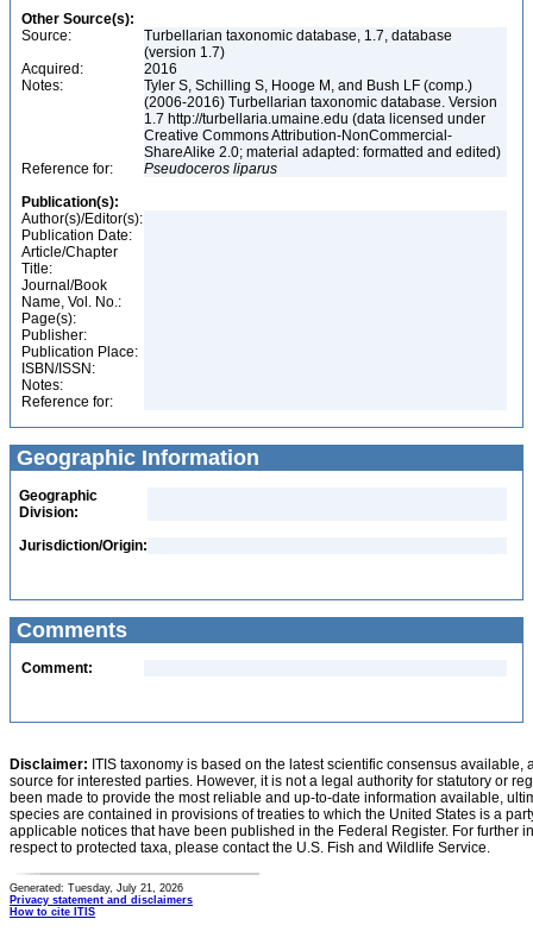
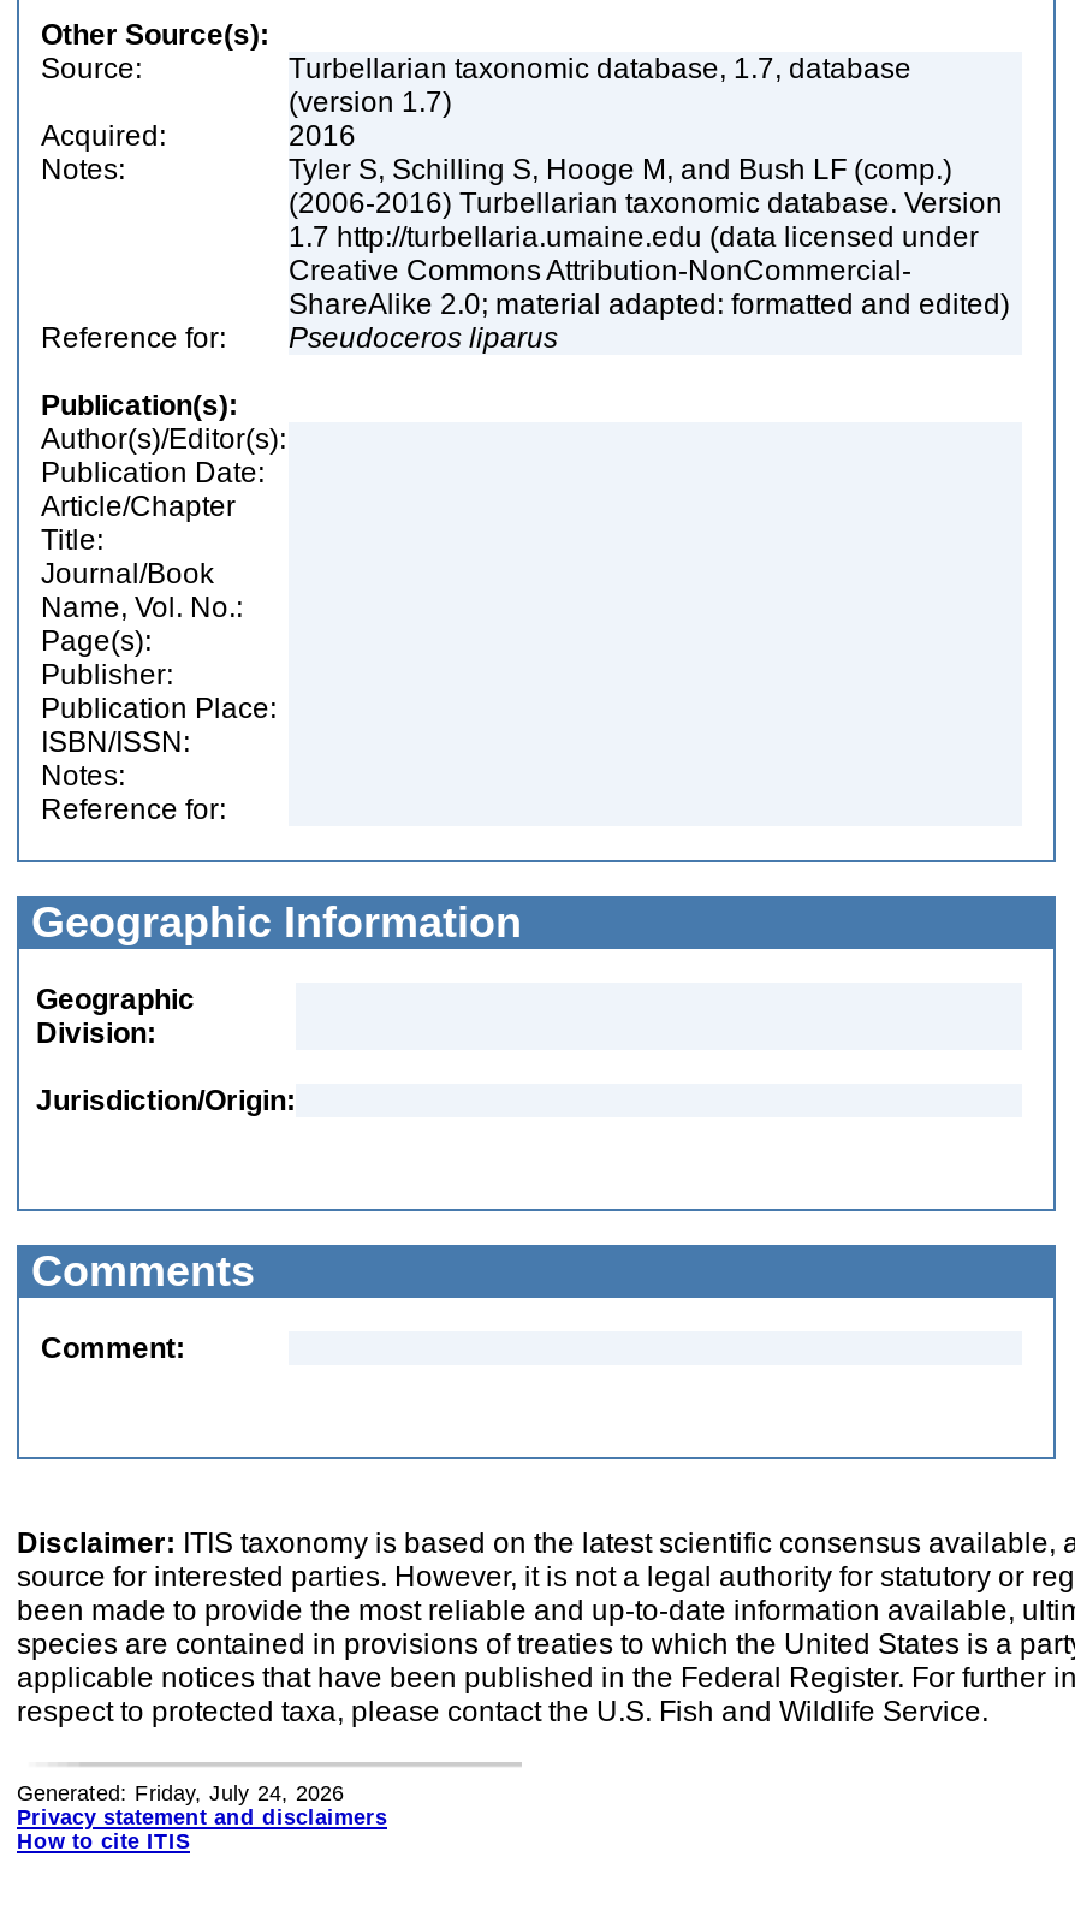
- Generated: Tuesday, July 21, 2026
+ Generated: Friday, July 24, 2026
